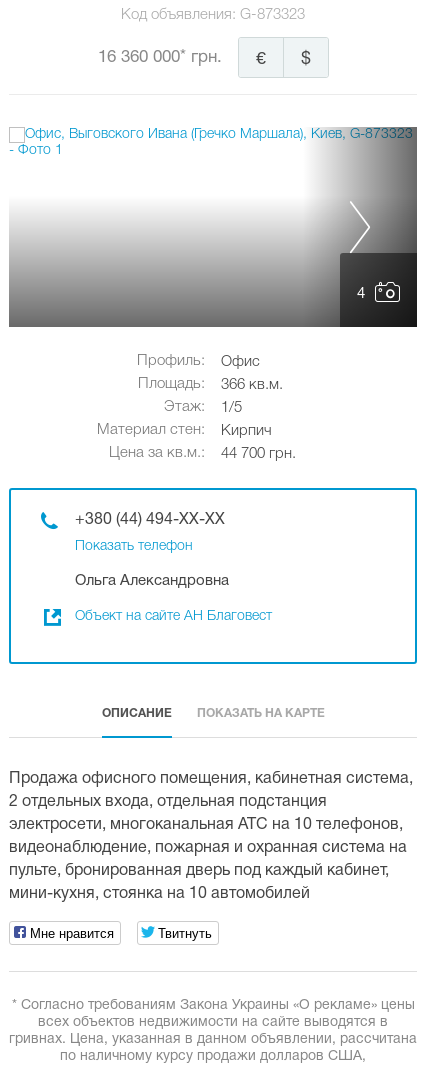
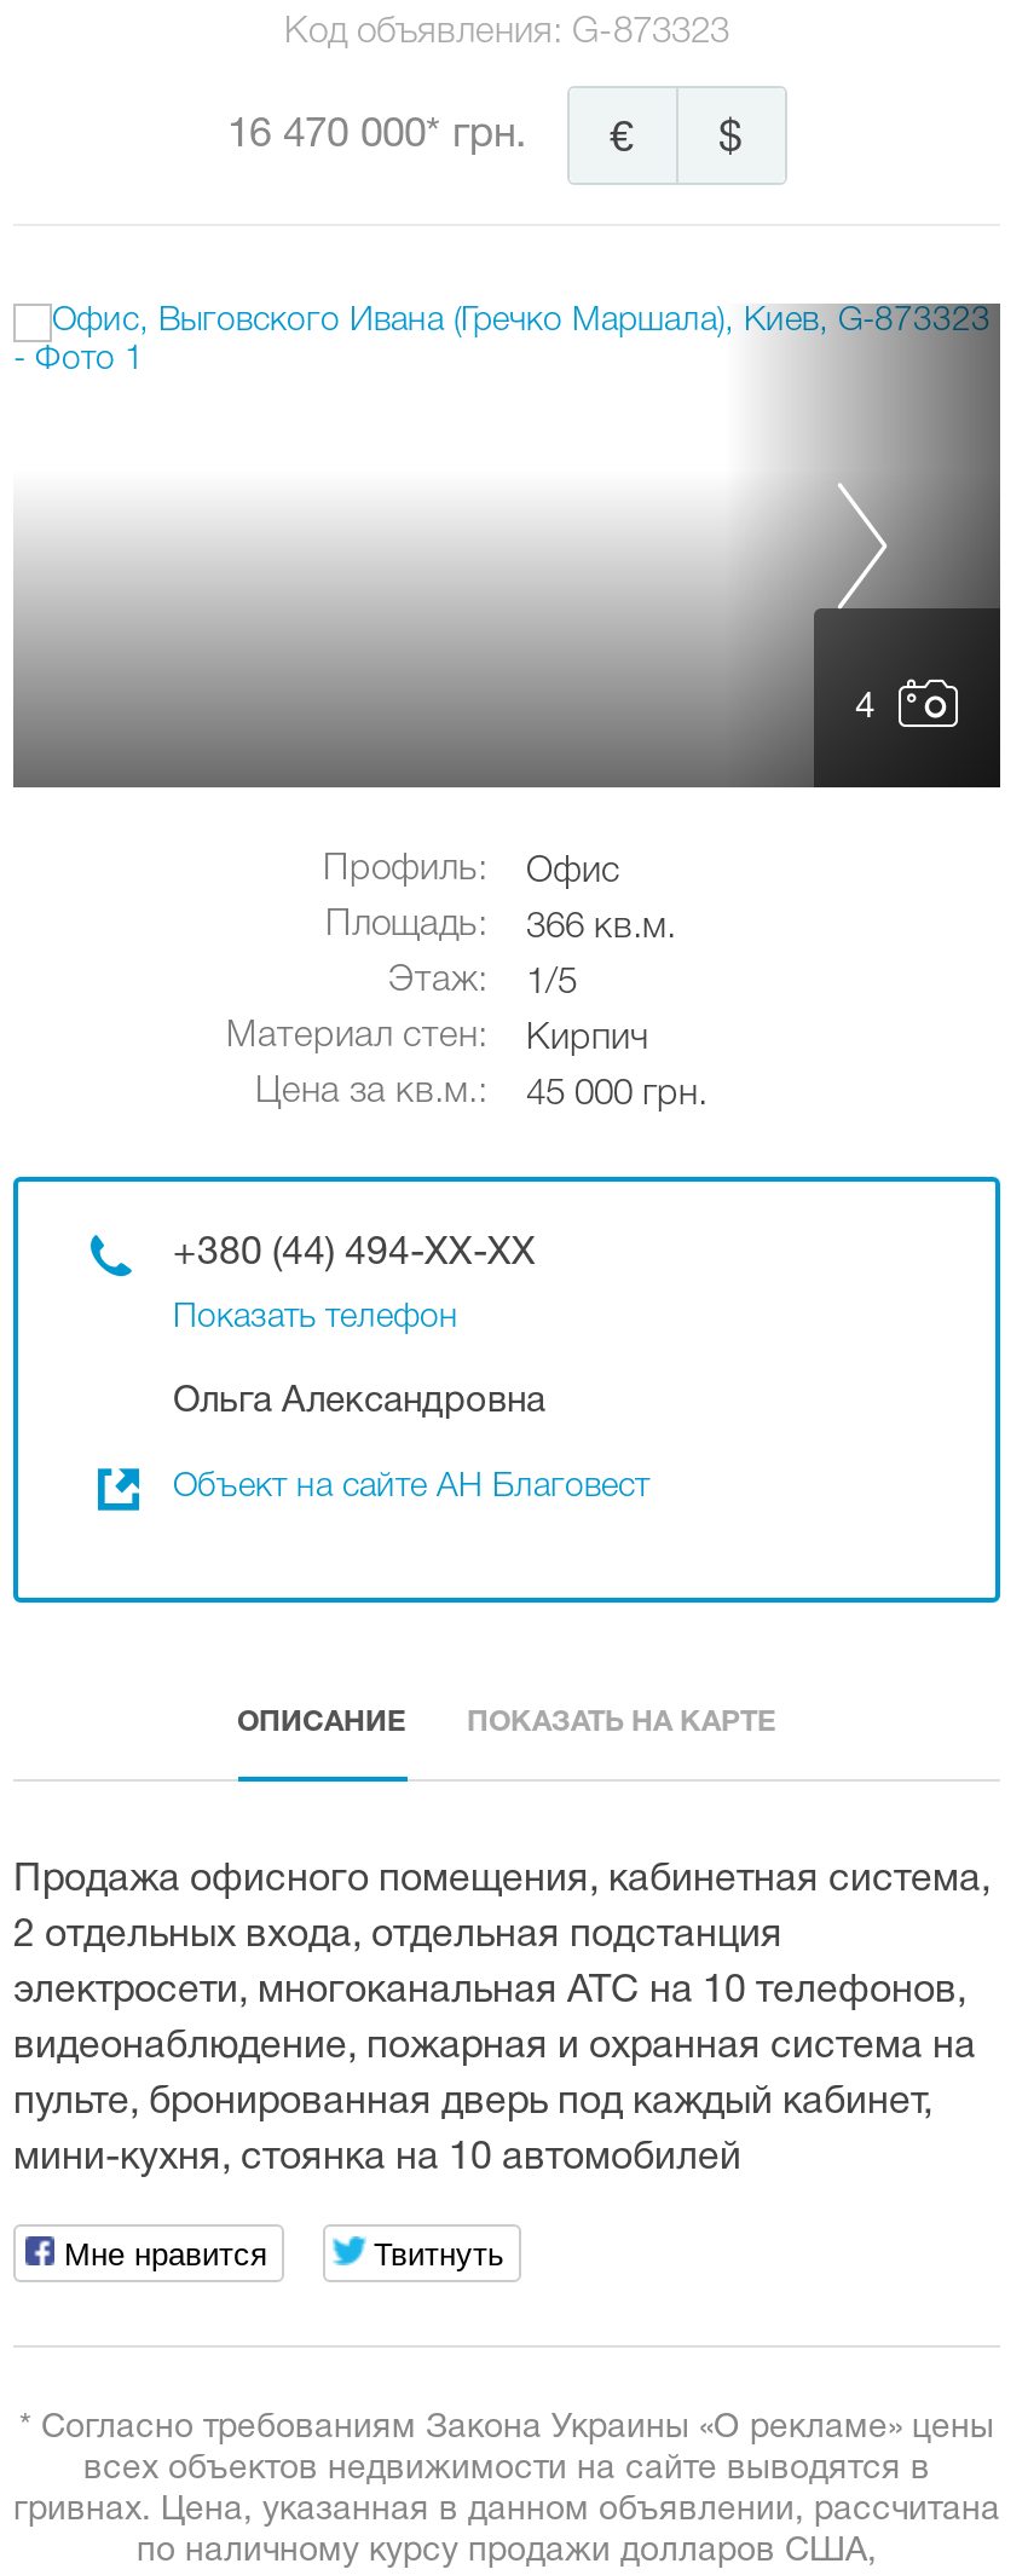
- 16 360 000* грн.
+ 16 470 000* грн.

- Цена за кв.м.: 44 700 грн.
+ Цена за кв.м.: 45 000 грн.
